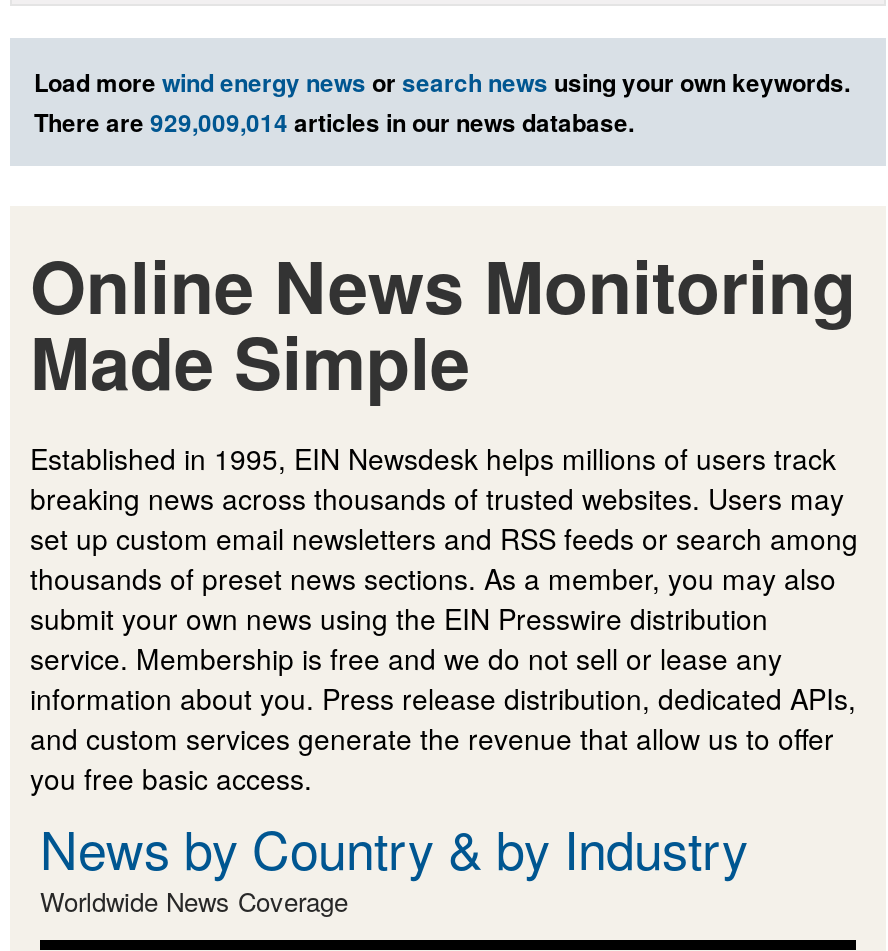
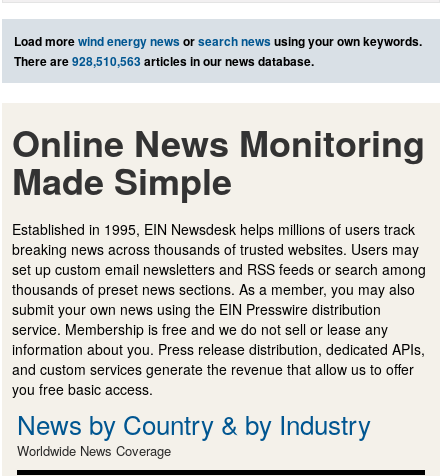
- There are 929,009,014 articles in our news database.
+ There are 928,510,563 articles in our news database.
